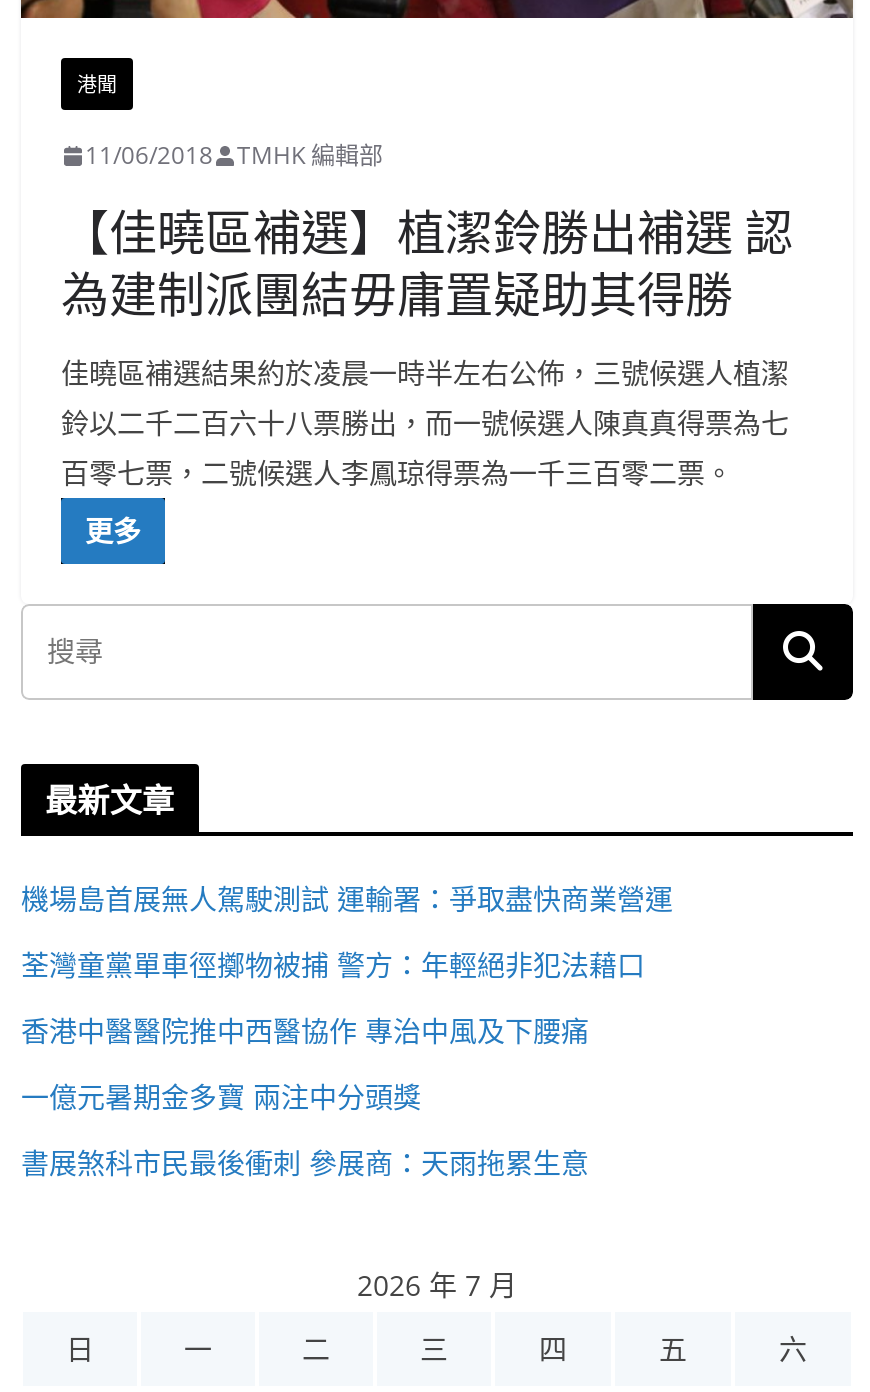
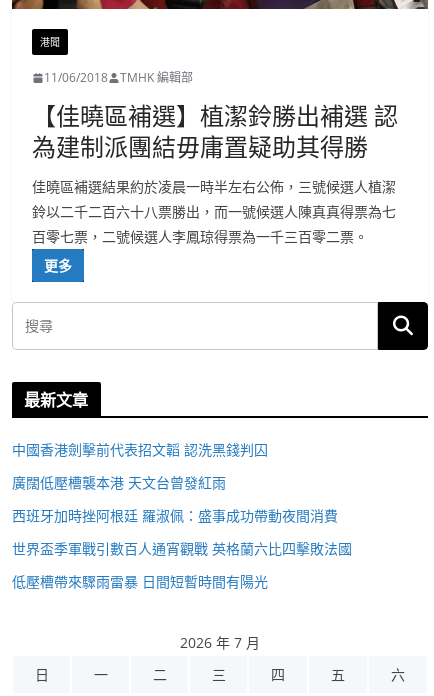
- 機場島首展無人駕駛測試 運輸署：爭取盡快商業營運
+ 中國香港劍擊前代表招文韜 認洗黑錢判囚

- 荃灣童黨單車徑擲物被捕 警方：年輕絕非犯法藉口
+ 廣闊低壓槽襲本港 天文台曾發紅雨

- 香港中醫醫院推中西醫協作 專治中風及下腰痛
+ 西班牙加時挫阿根廷 羅淑佩：盛事成功帶動夜間消費

- 一億元暑期金多寶 兩注中分頭獎
+ 世界盃季軍戰引數百人通宵觀戰 英格蘭六比四擊敗法國

- 書展煞科市民最後衝刺 參展商：天雨拖累生意
+ 低壓槽帶來驟雨雷暴 日間短暫時間有陽光
